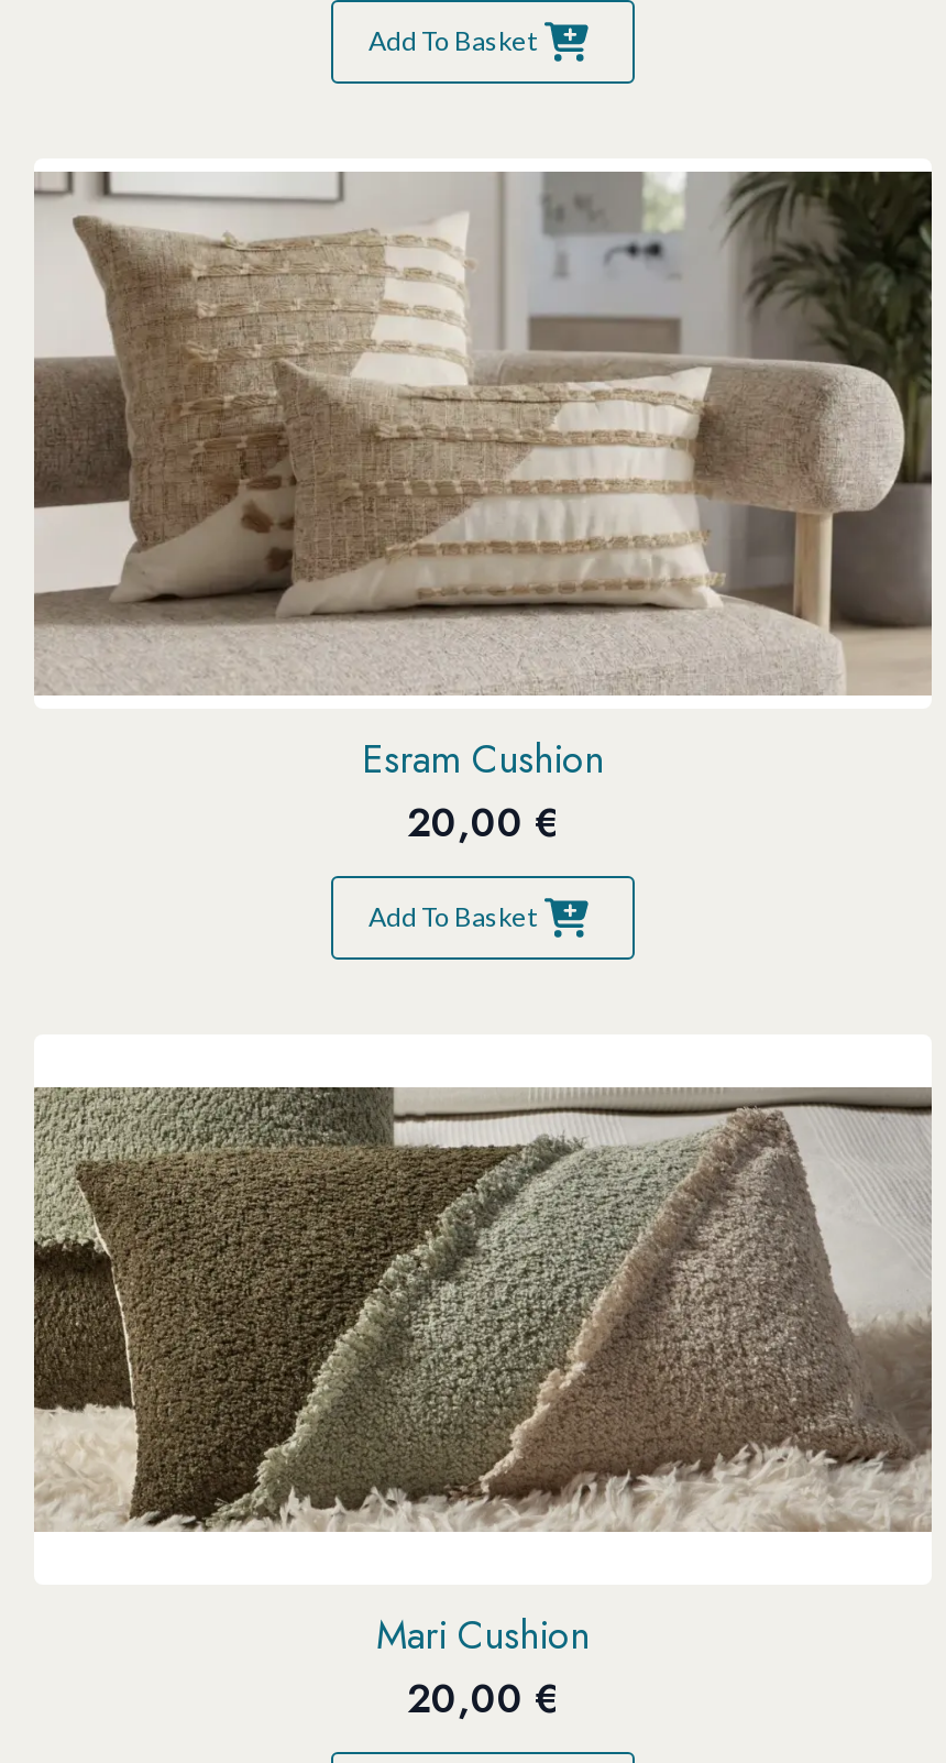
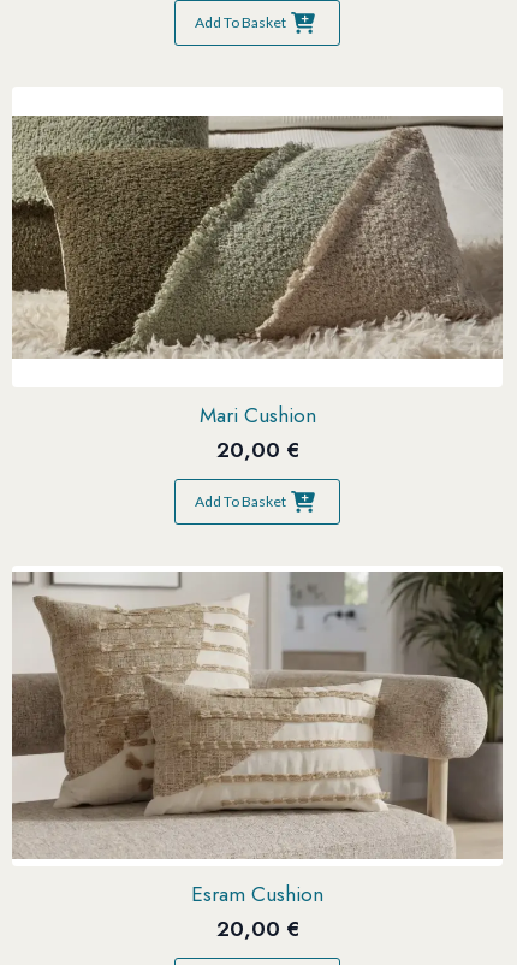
moved down: [image] | Esram Cushion

moved up: [image] | Mari Cushion
